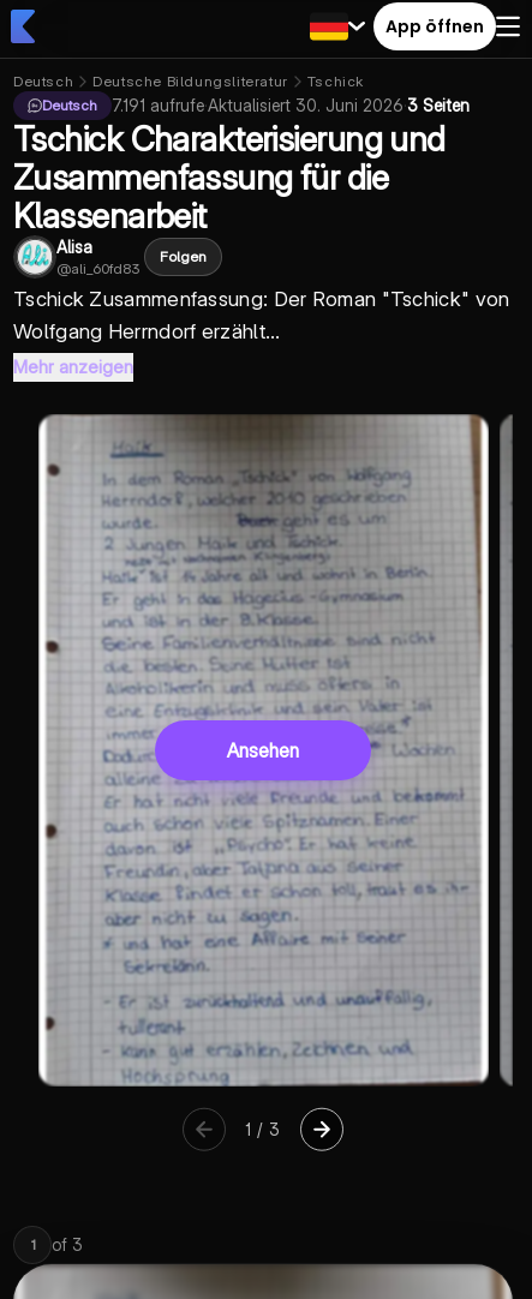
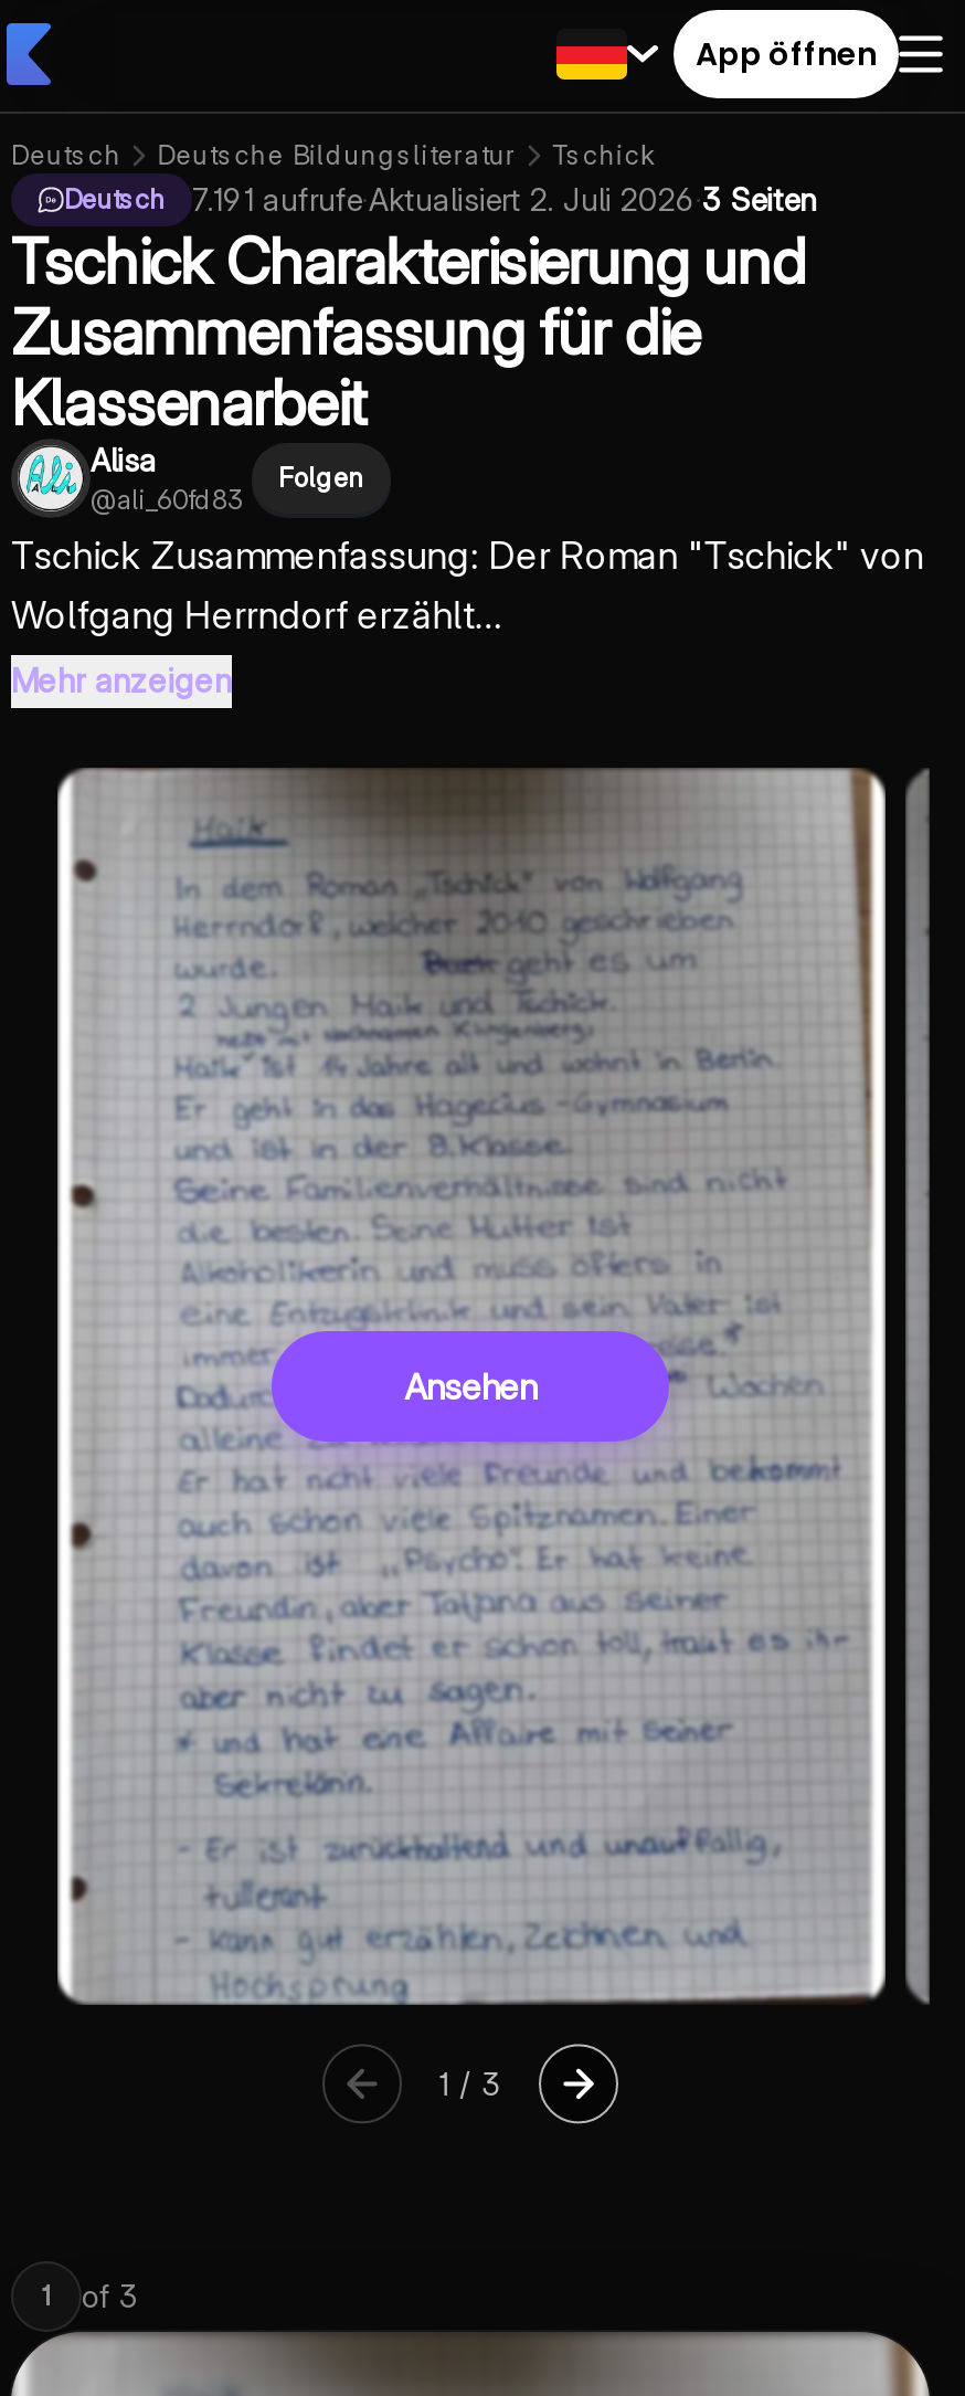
- 7.191 aufrufe · Aktualisiert 30. Juni 2026 · 3 Seiten
+ 7.191 aufrufe · Aktualisiert 2. Juli 2026 · 3 Seiten
